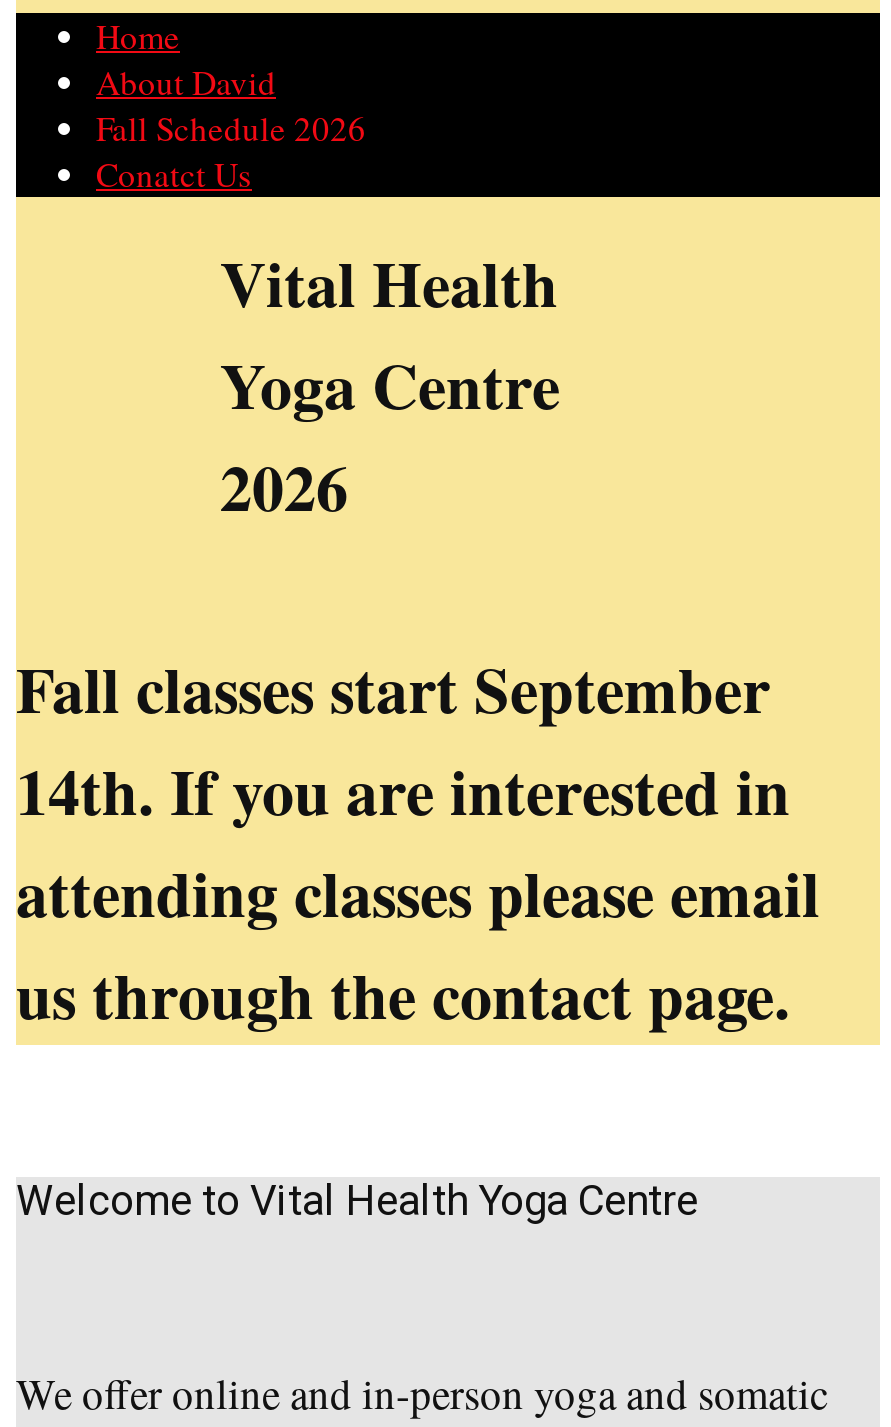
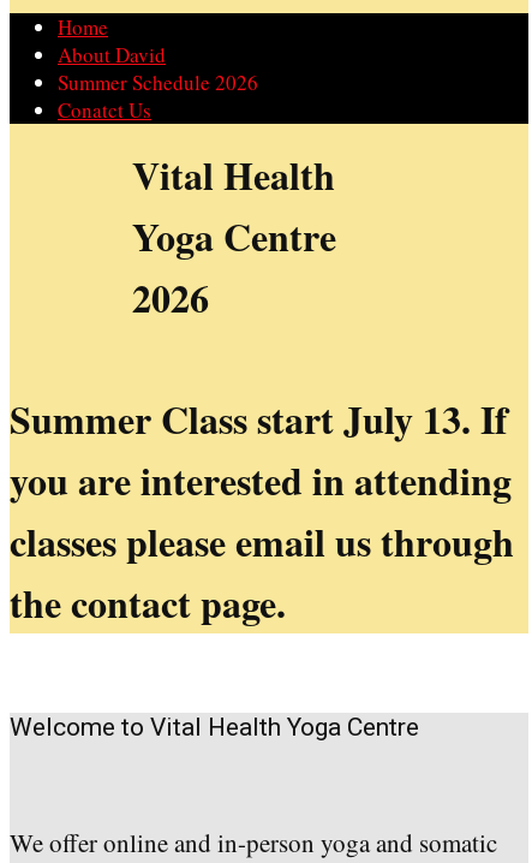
- Fall Schedule 2026
+ Summer Schedule 2026

- Fall classes start September
- 14th. If you are interested in
- attending classes please email
- us through the contact page.
+ Summer Class start July 13. If
+ you are interested in attending
+ classes please email us through
+ the contact page.
